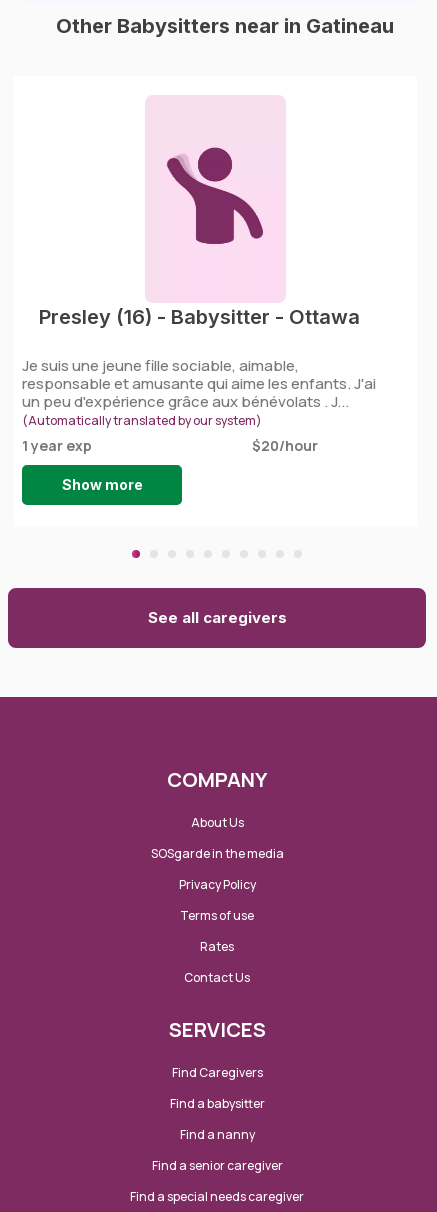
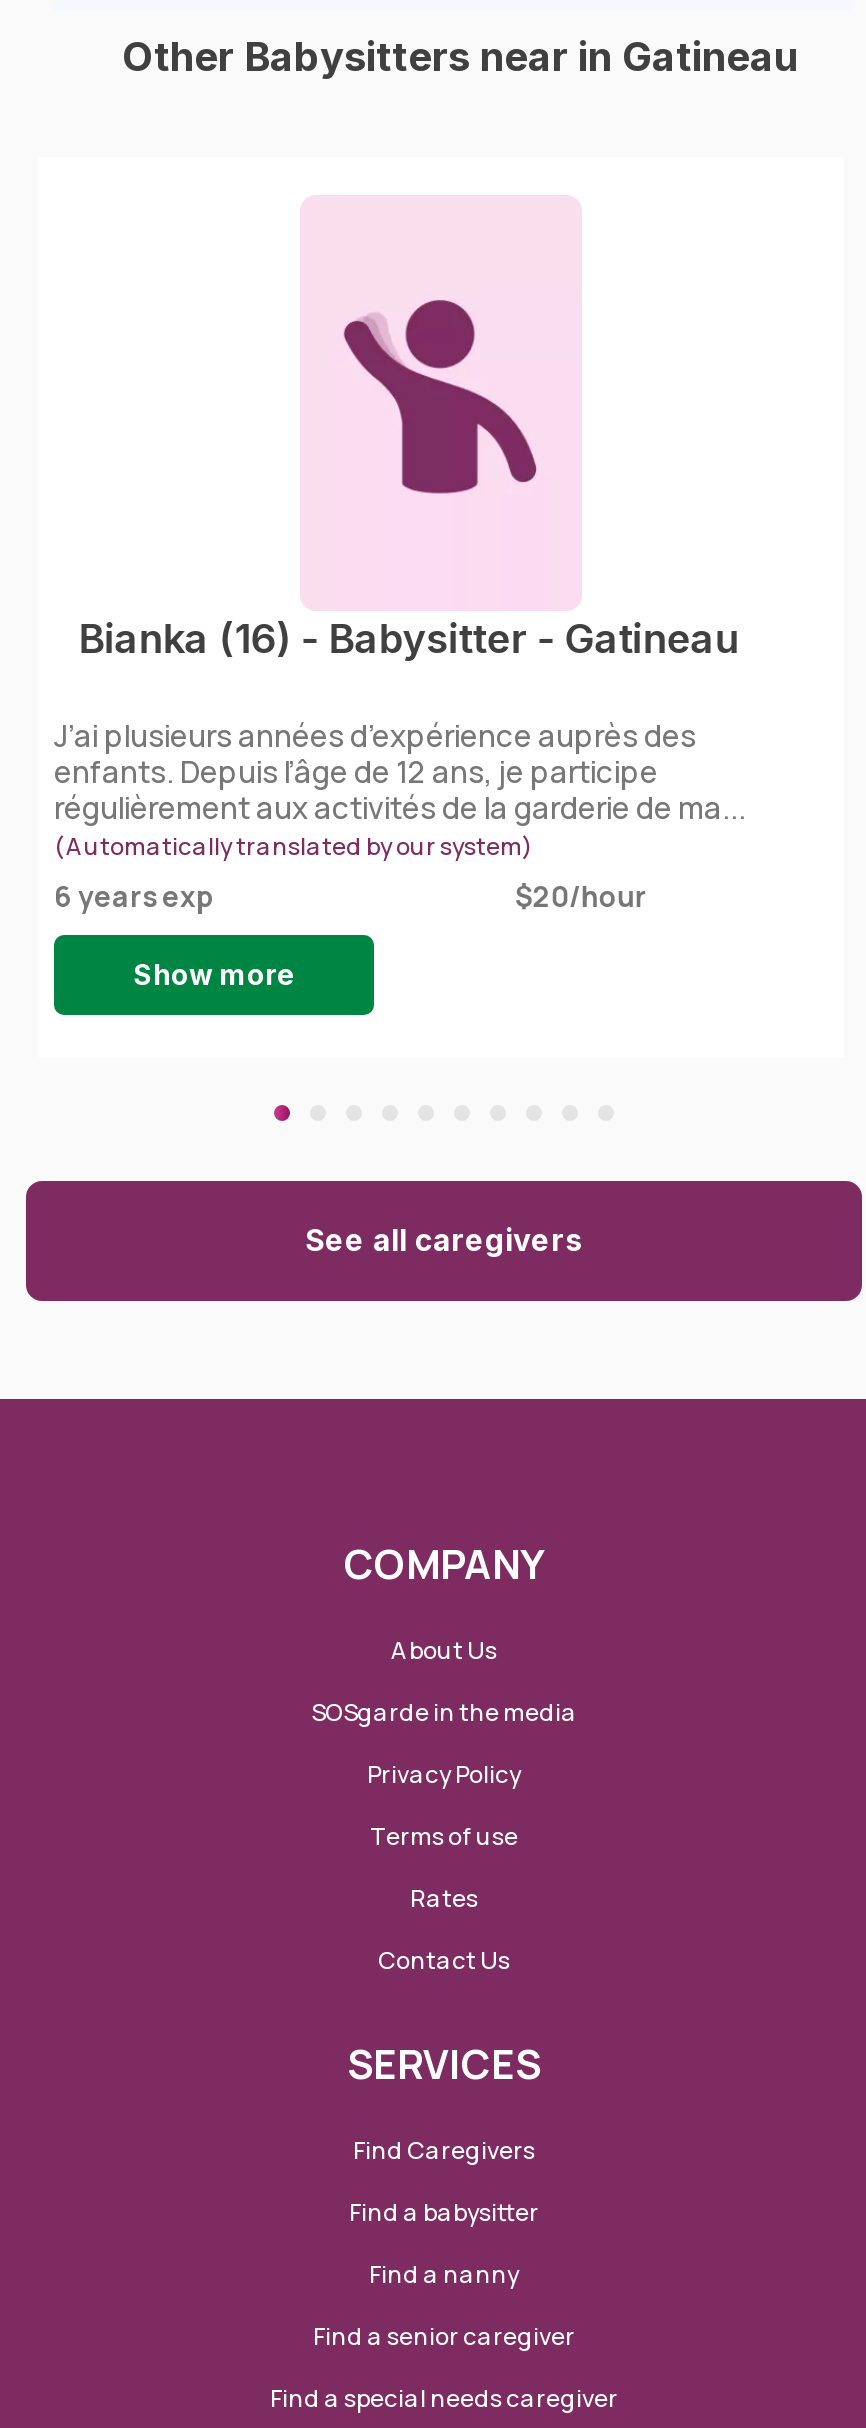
- Presley (16) - Babysitter - Ottawa
+ Bianka (16) - Babysitter - Gatineau

- Je suis une jeune fille sociable, aimable,
- responsable et amusante qui aime les enfants. J'ai
- un peu d'expérience grâce aux bénévolats . J...
+ J’ai plusieurs années d’expérience auprès des
+ enfants. Depuis l’âge de 12 ans, je participe
+ régulièrement aux activités de la garderie de ma...

- 1 year exp
+ 6 years exp
